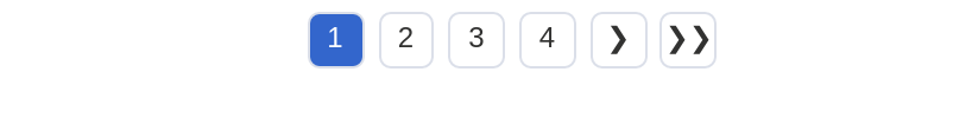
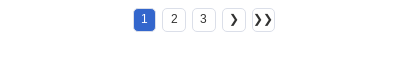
- 4
